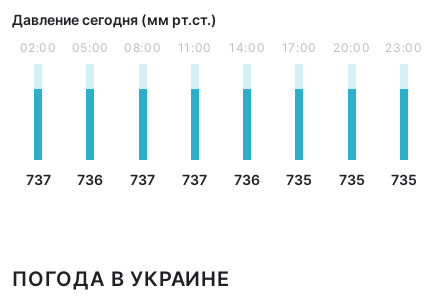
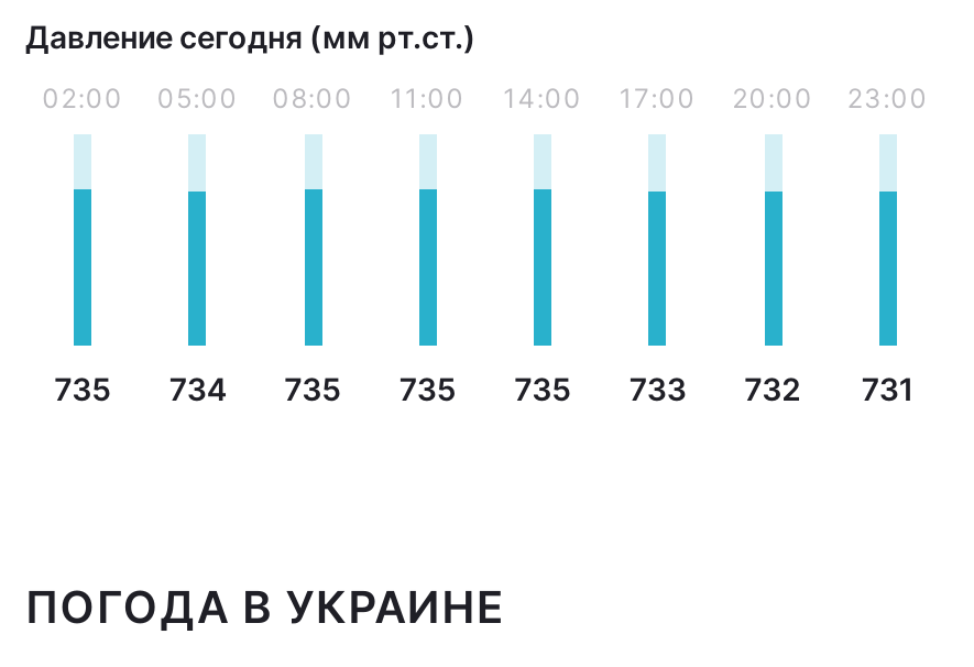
- 737
+ 735

- 736
+ 734

- 737
+ 735

- 737
+ 735

- 736
+ 735

- 735
+ 733

- 735
+ 732

- 735
+ 731
